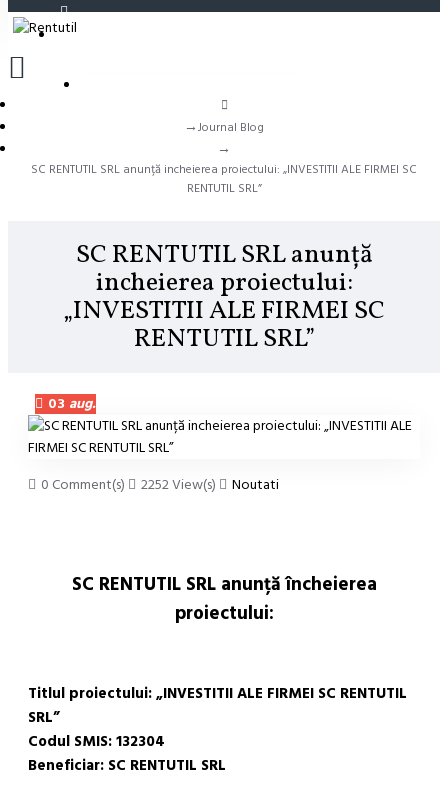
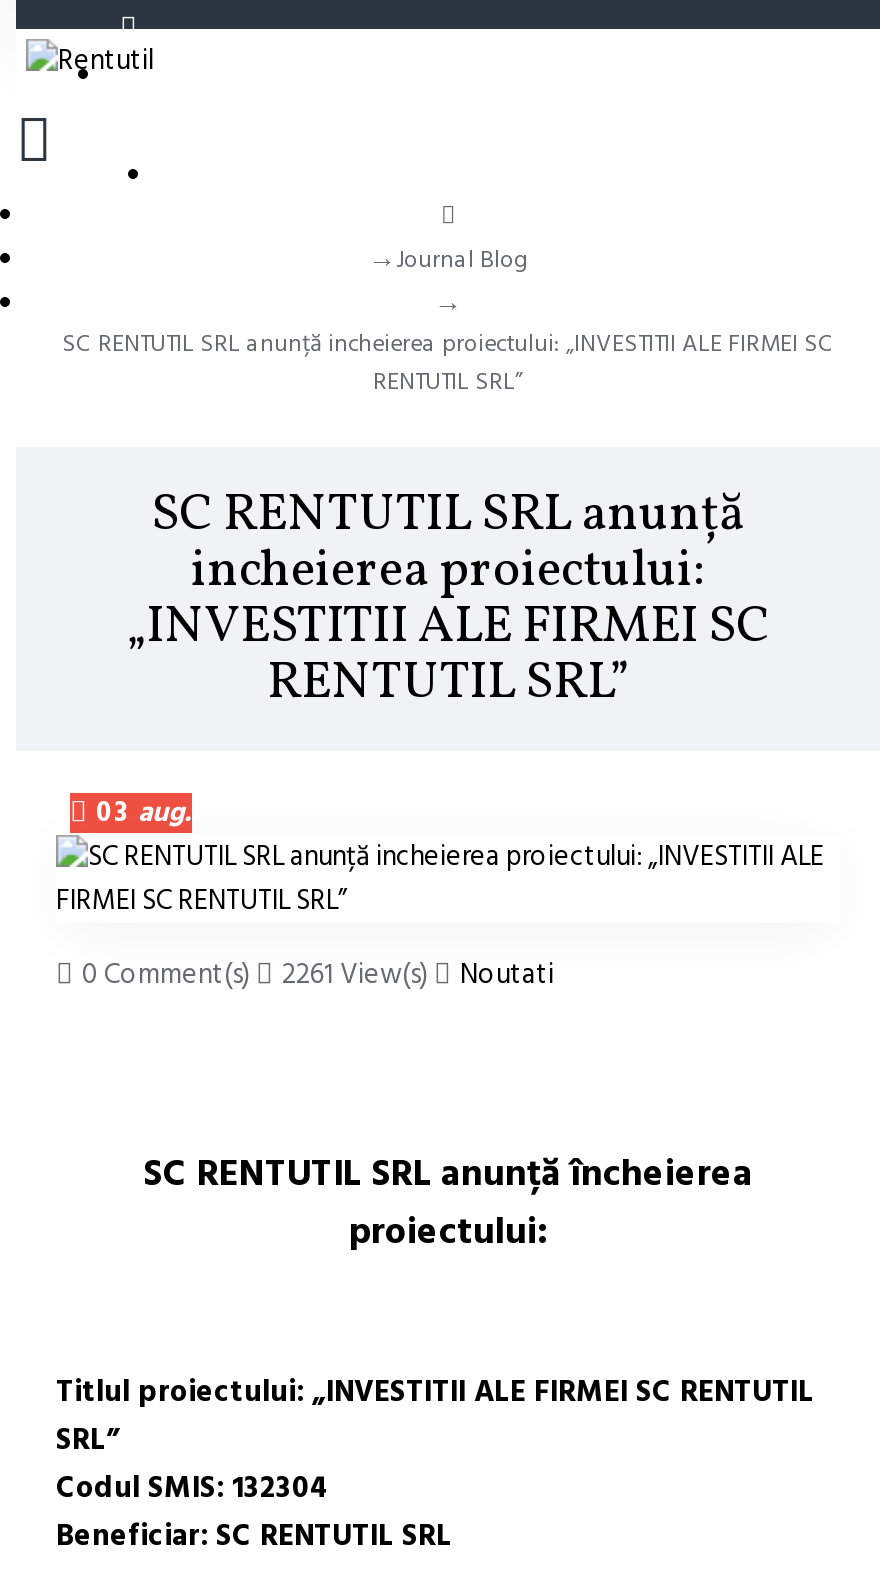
- 0 Comment(s) 2252 View(s) Noutati
+ 0 Comment(s) 2261 View(s) Noutati
